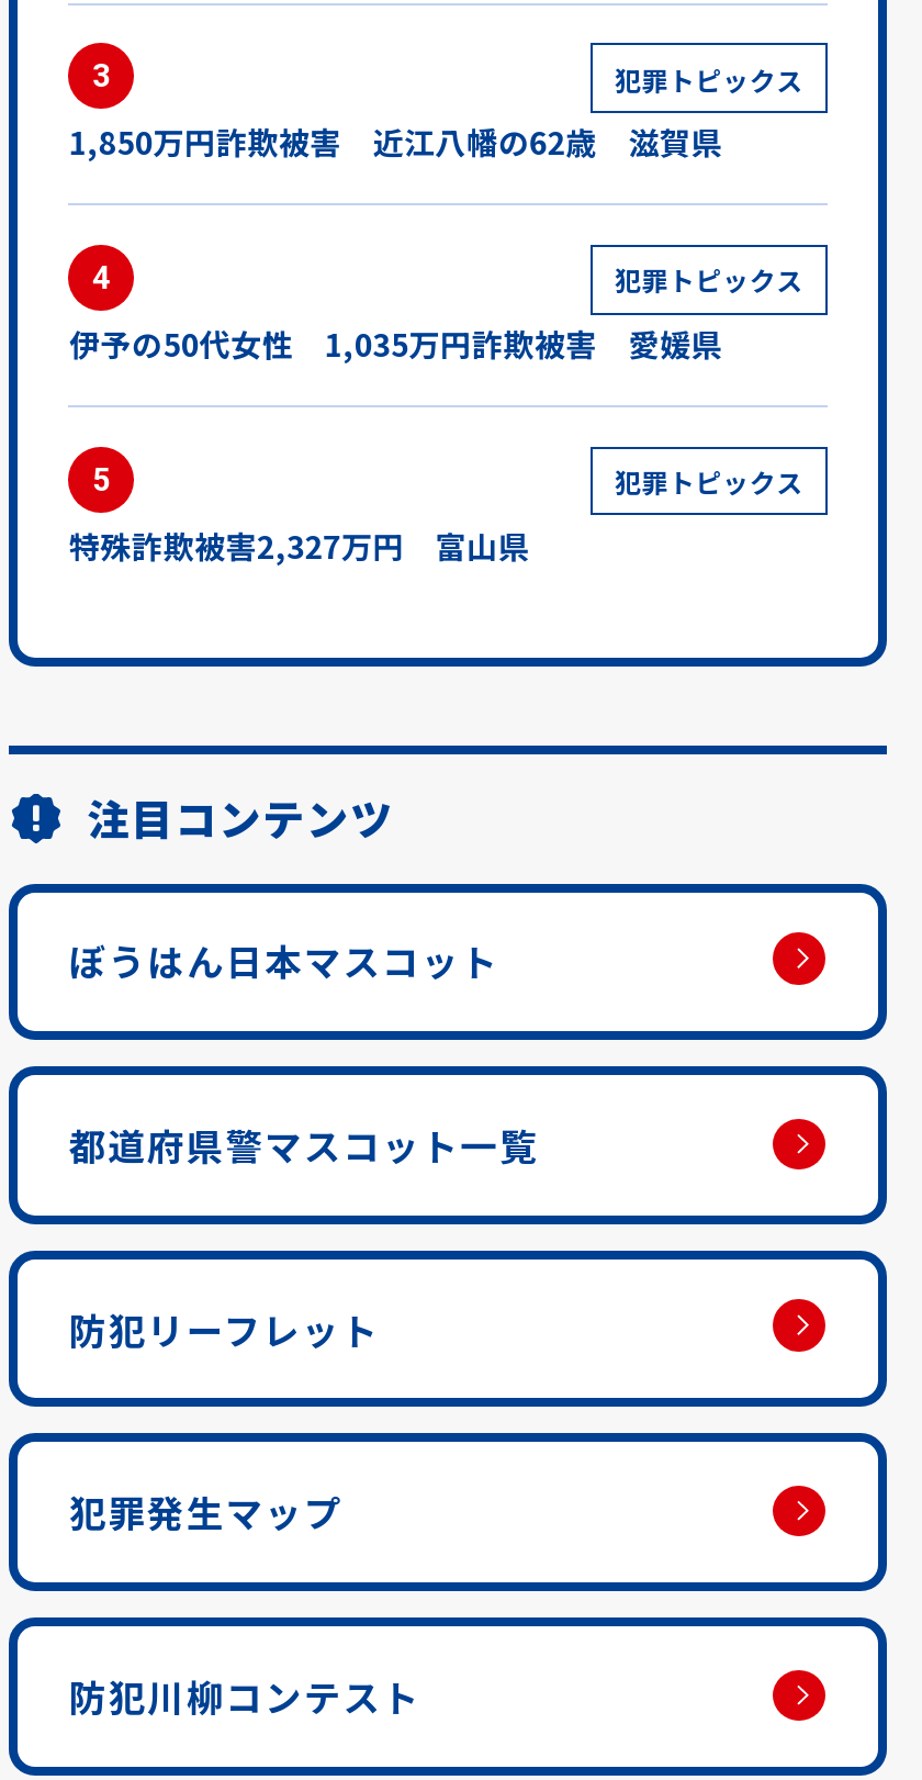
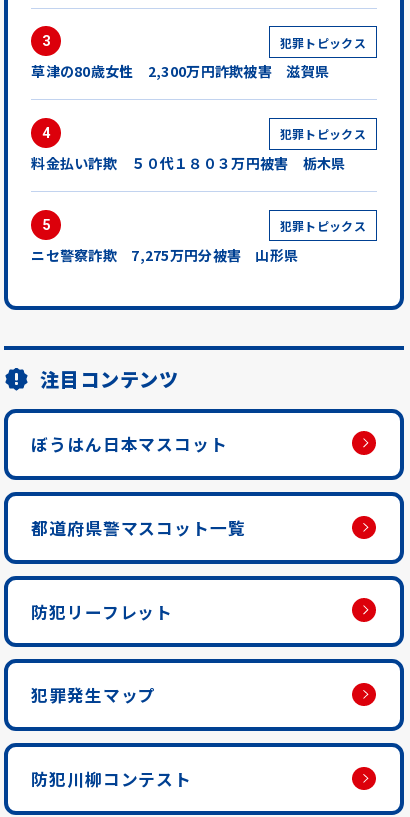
- 1,850万円詐欺被害 近江八幡の62歳 滋賀県
+ 草津の80歳女性 2,300万円詐欺被害 滋賀県

- 伊予の50代女性 1,035万円詐欺被害 愛媛県
+ 料金払い詐欺 ５０代１８０３万円被害 栃木県

- 特殊詐欺被害2,327万円 富山県
+ ニセ警察詐欺 7,275万円分被害 山形県
